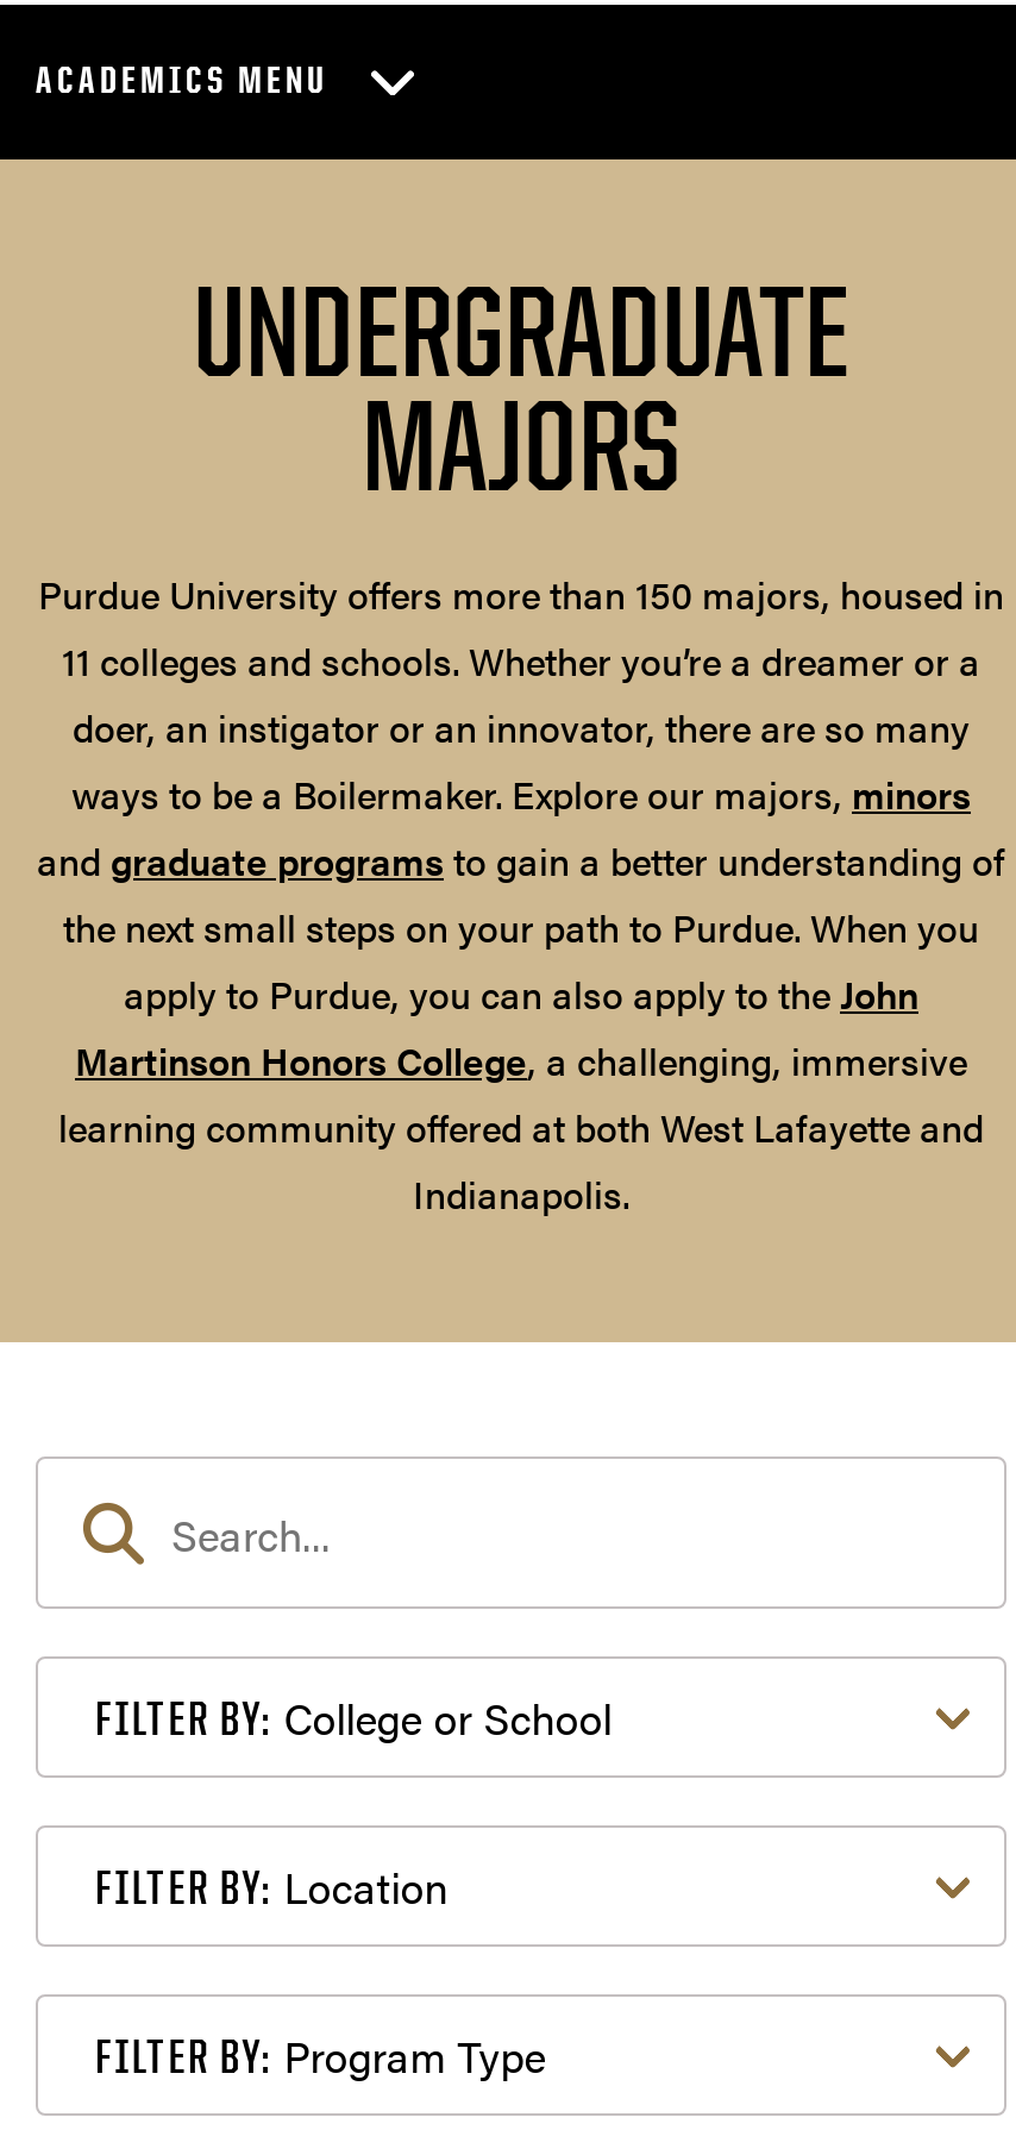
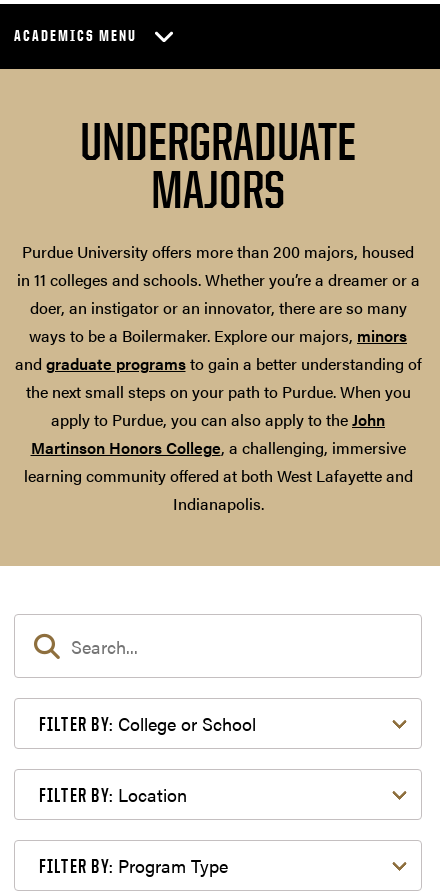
- Purdue University offers more than 150 majors, housed in
- 11 colleges and schools. Whether you’re a dreamer or a
+ Purdue University offers more than 200 majors, housed
+ in 11 colleges and schools. Whether you’re a dreamer or a
